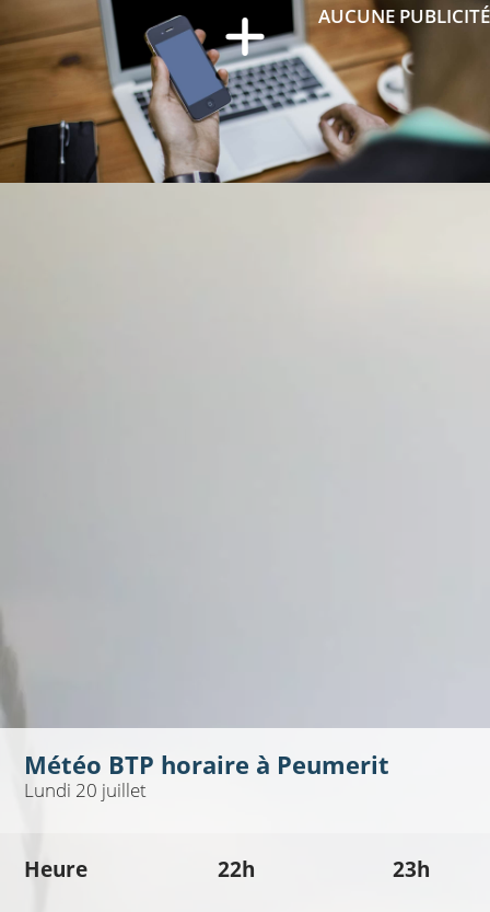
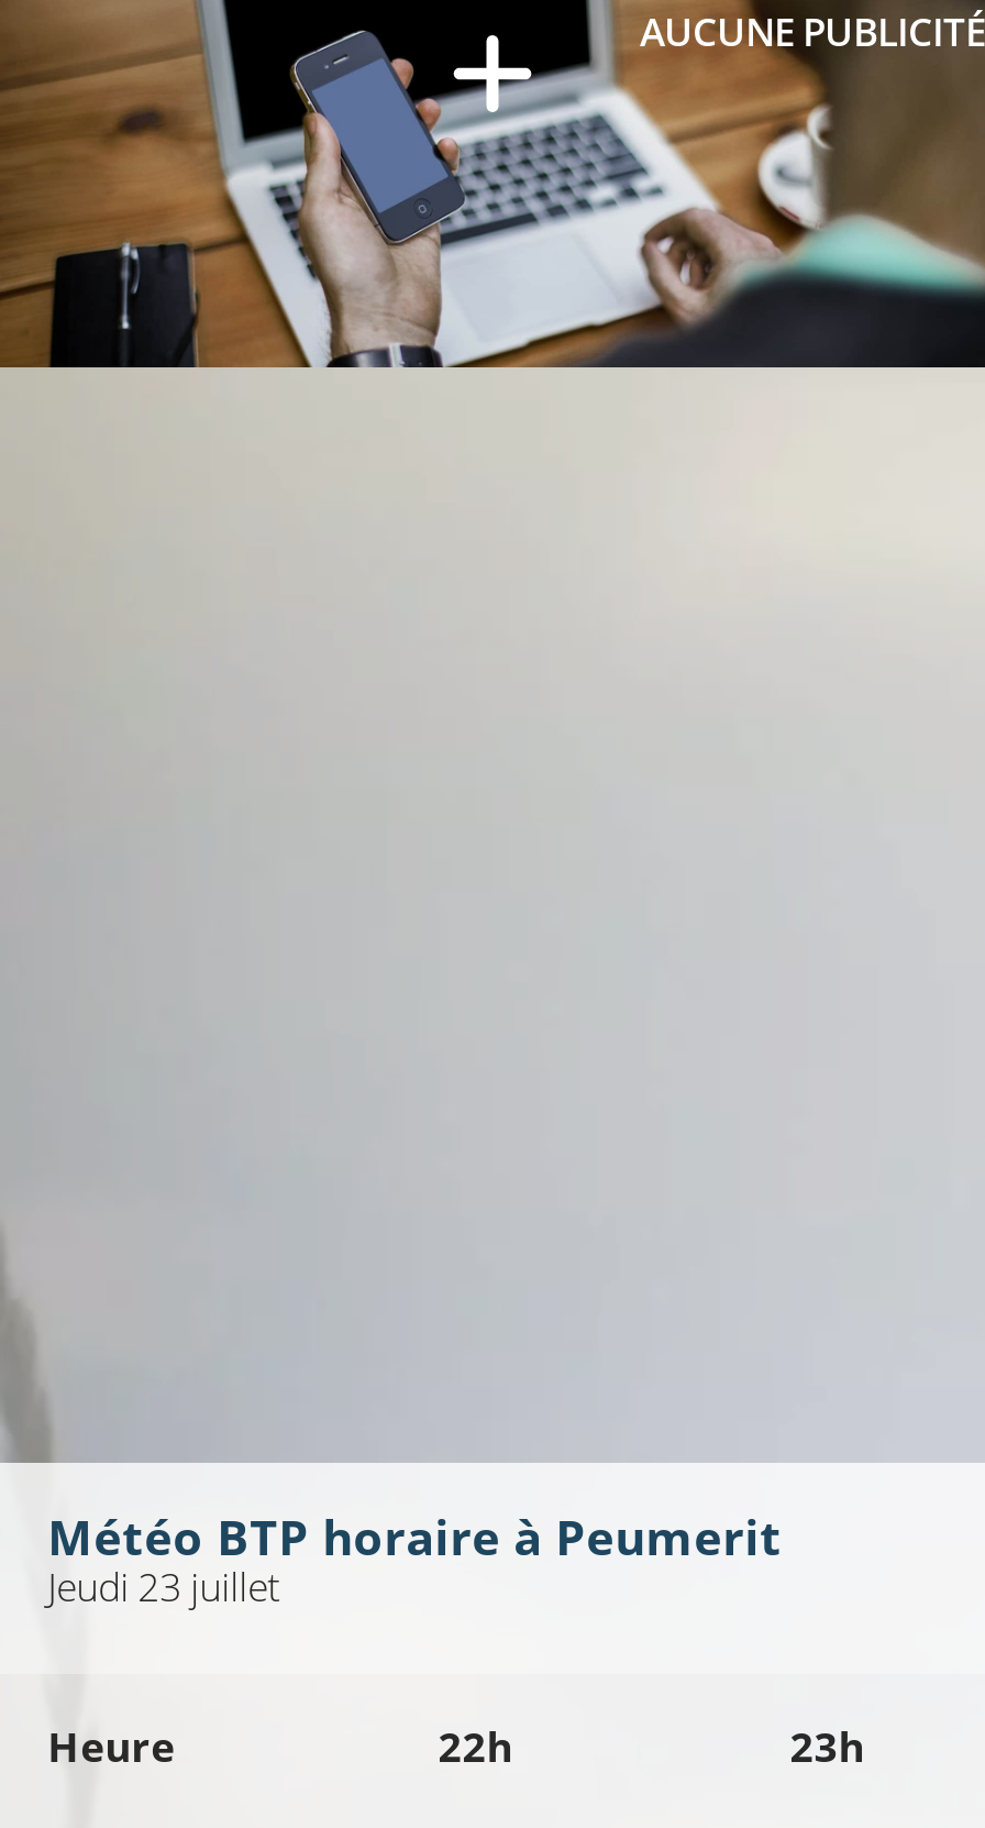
- Lundi 20 juillet
+ Jeudi 23 juillet
